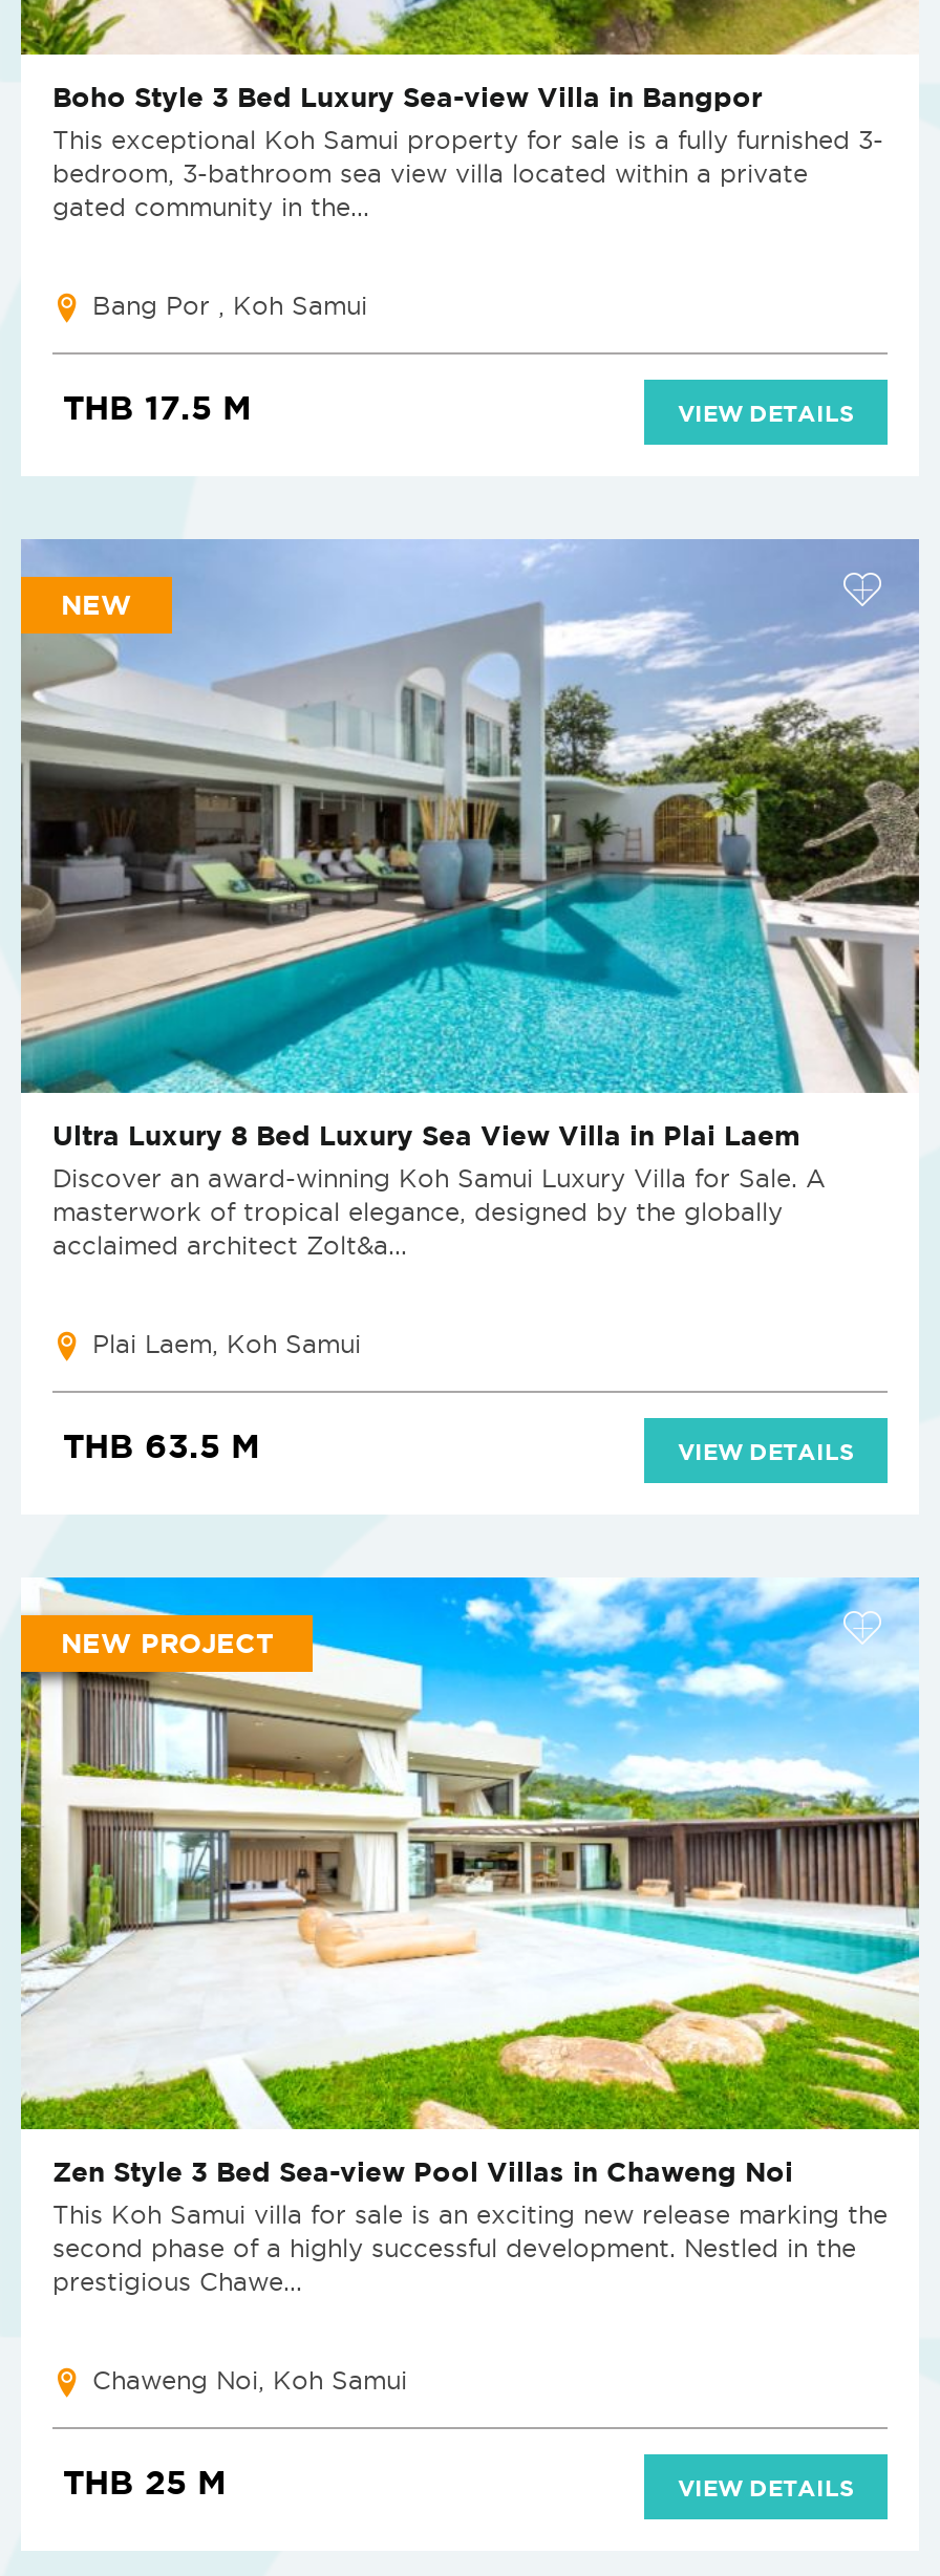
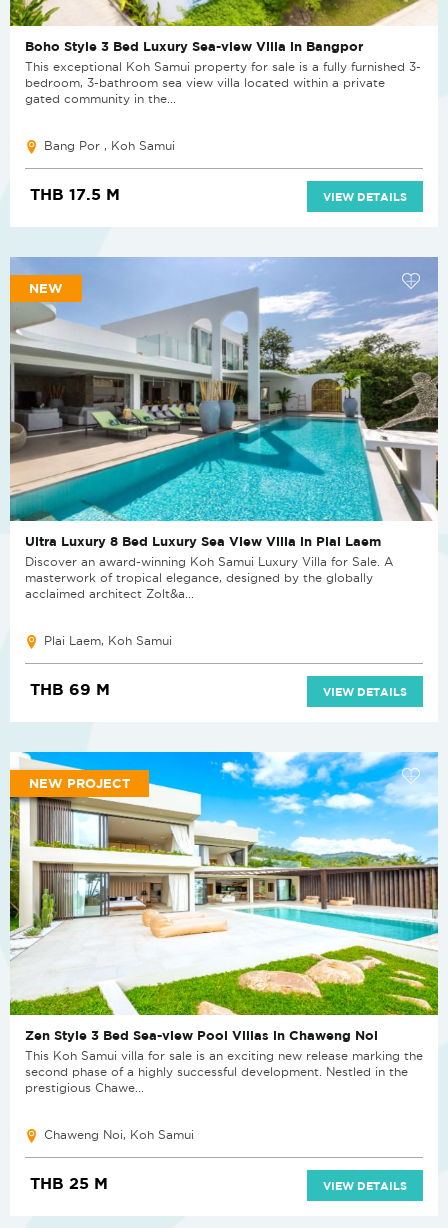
- THB 63.5 M
+ THB 69 M
